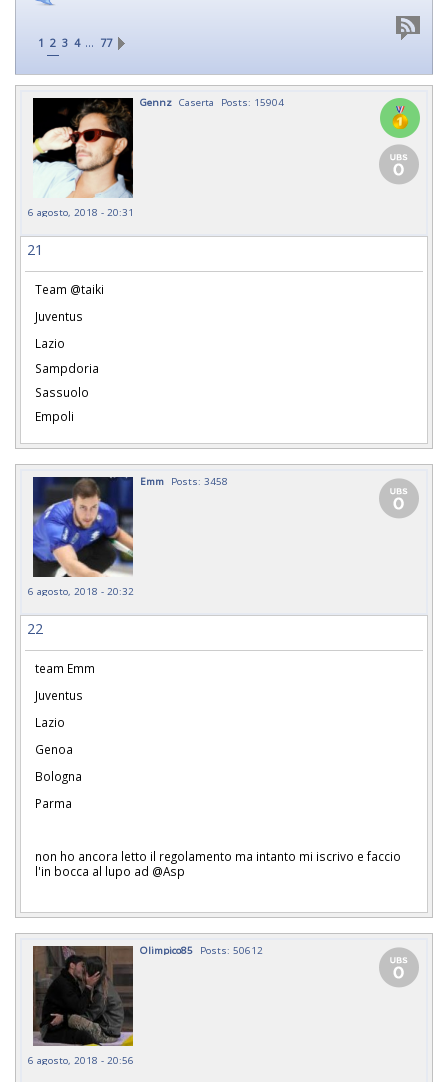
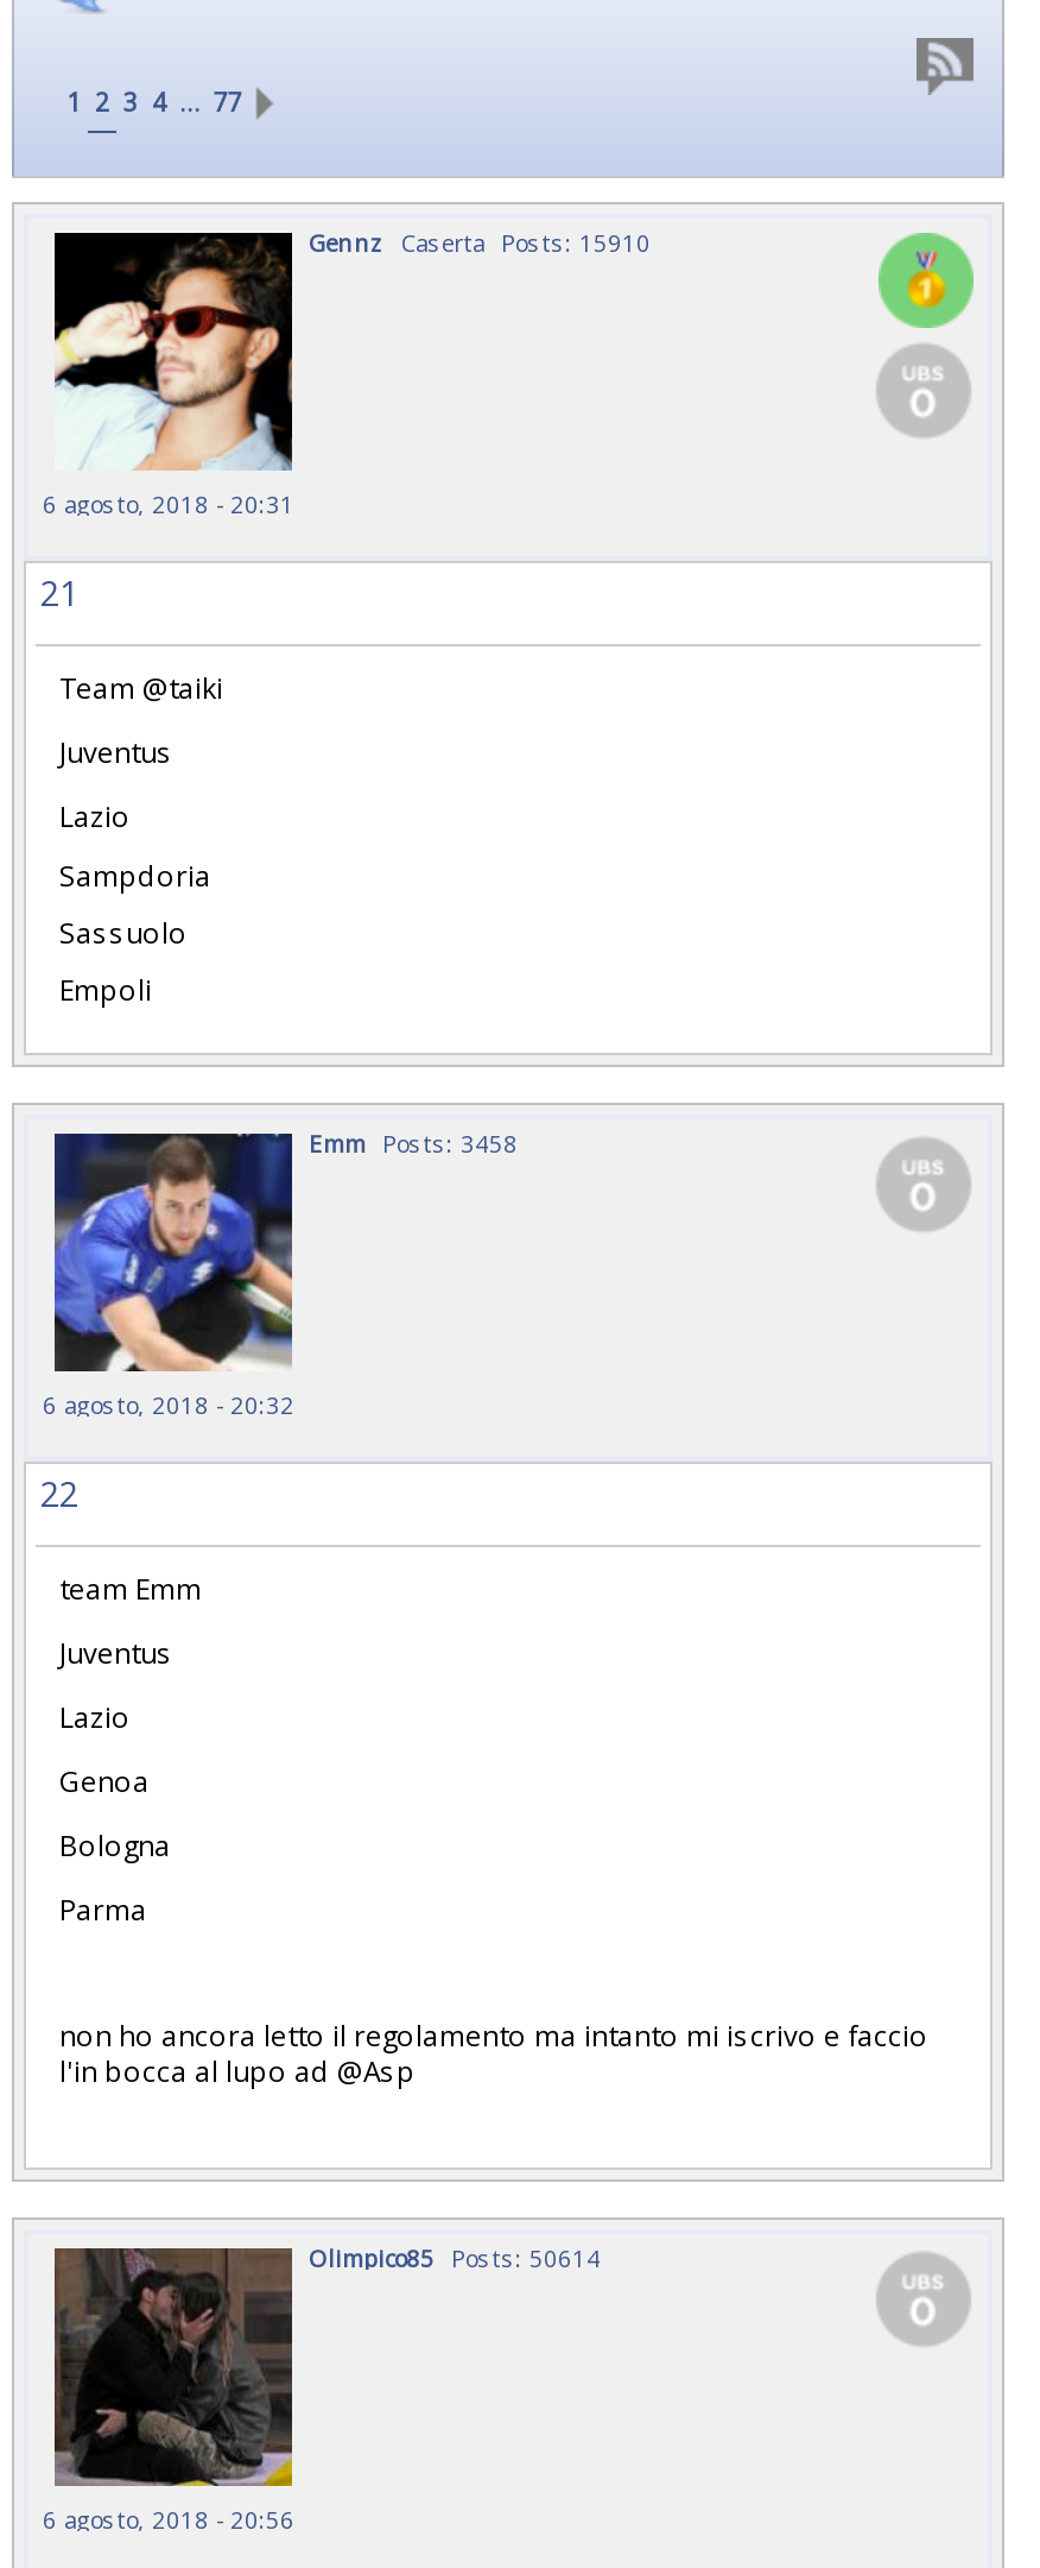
- Gennz Caserta Posts: 15904
+ Gennz Caserta Posts: 15910

- Olimpico85 Posts: 50612
+ Olimpico85 Posts: 50614
